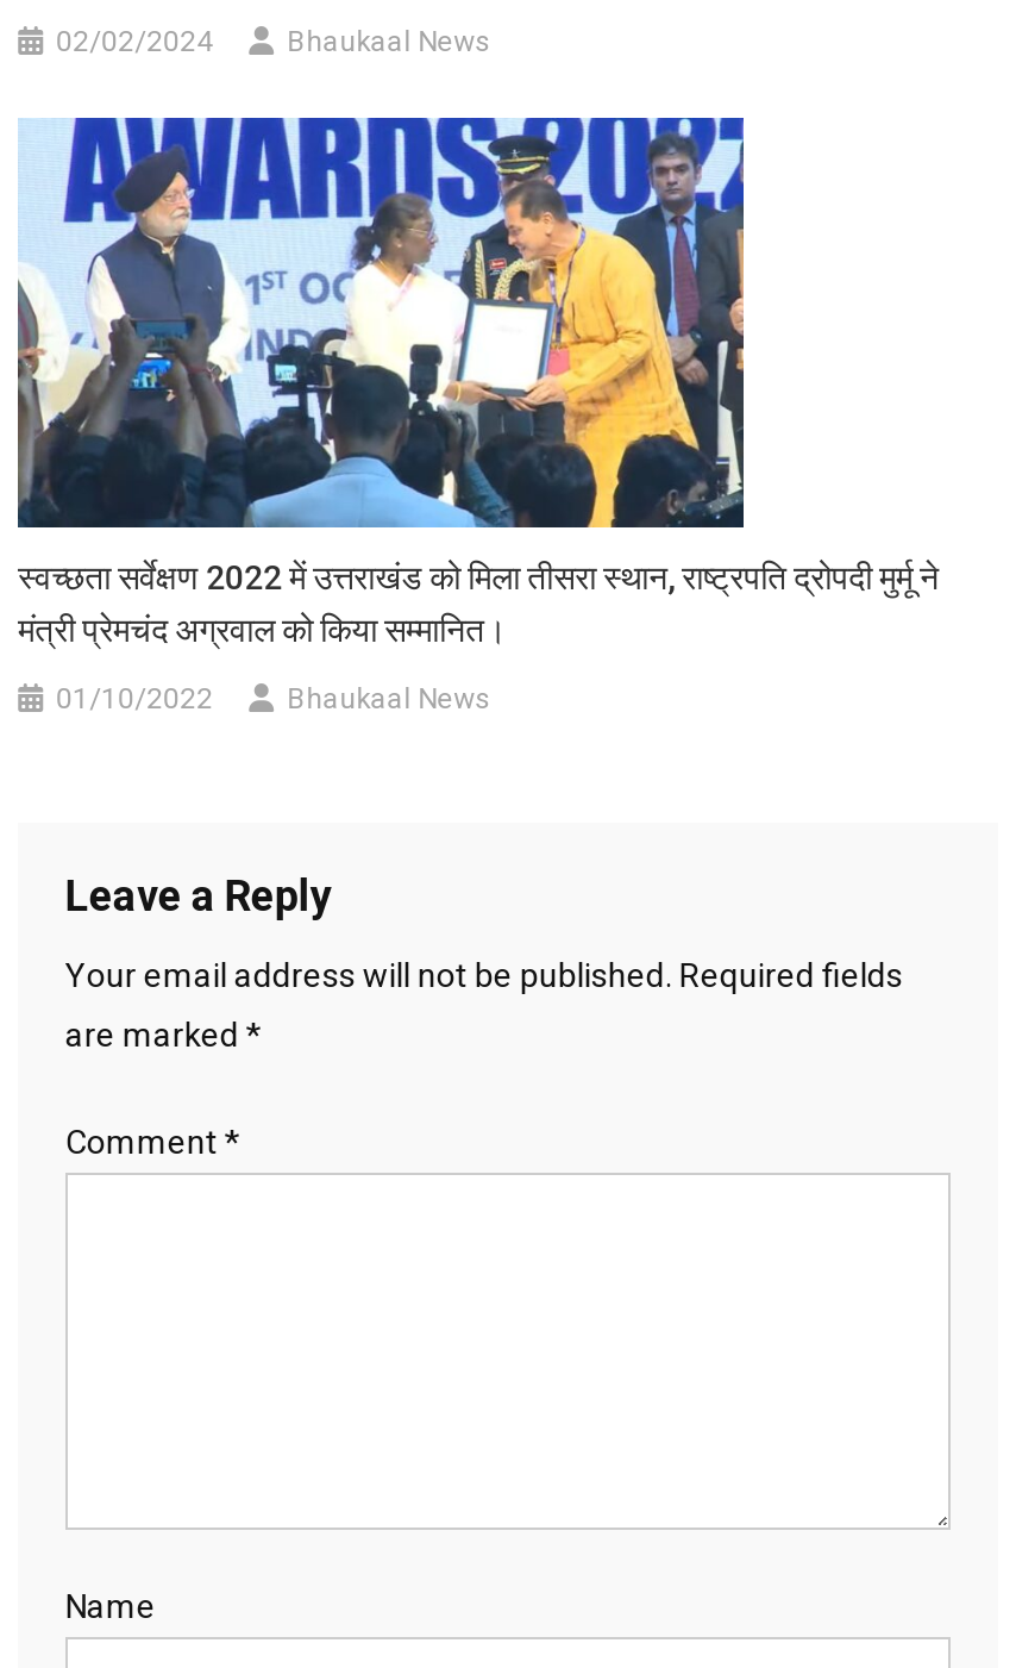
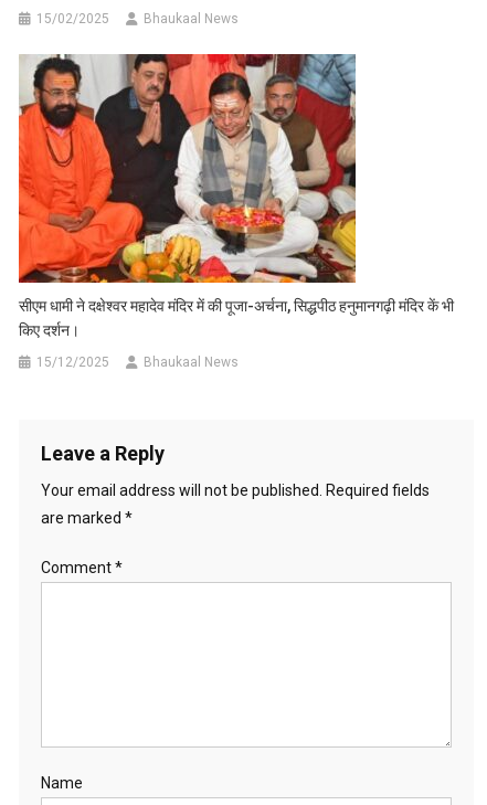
- 02/02/2024
+ 15/02/2025

- [image]
+ [image]

- स्वच्छता सर्वेक्षण 2022 में उत्तराखंड को मिला तीसरा स्थान, राष्ट्रपति द्रोपदी मुर्मू ने
- मंत्री प्रेमचंद अग्रवाल को किया सम्मानित।
+ सीएम धामी ने दक्षेश्वर महादेव मंदिर में की पूजा-अर्चना, सिद्धपीठ हनुमानगढ़ी मंदिर कें भी
+ किए दर्शन।

- 01/10/2022
+ 15/12/2025
